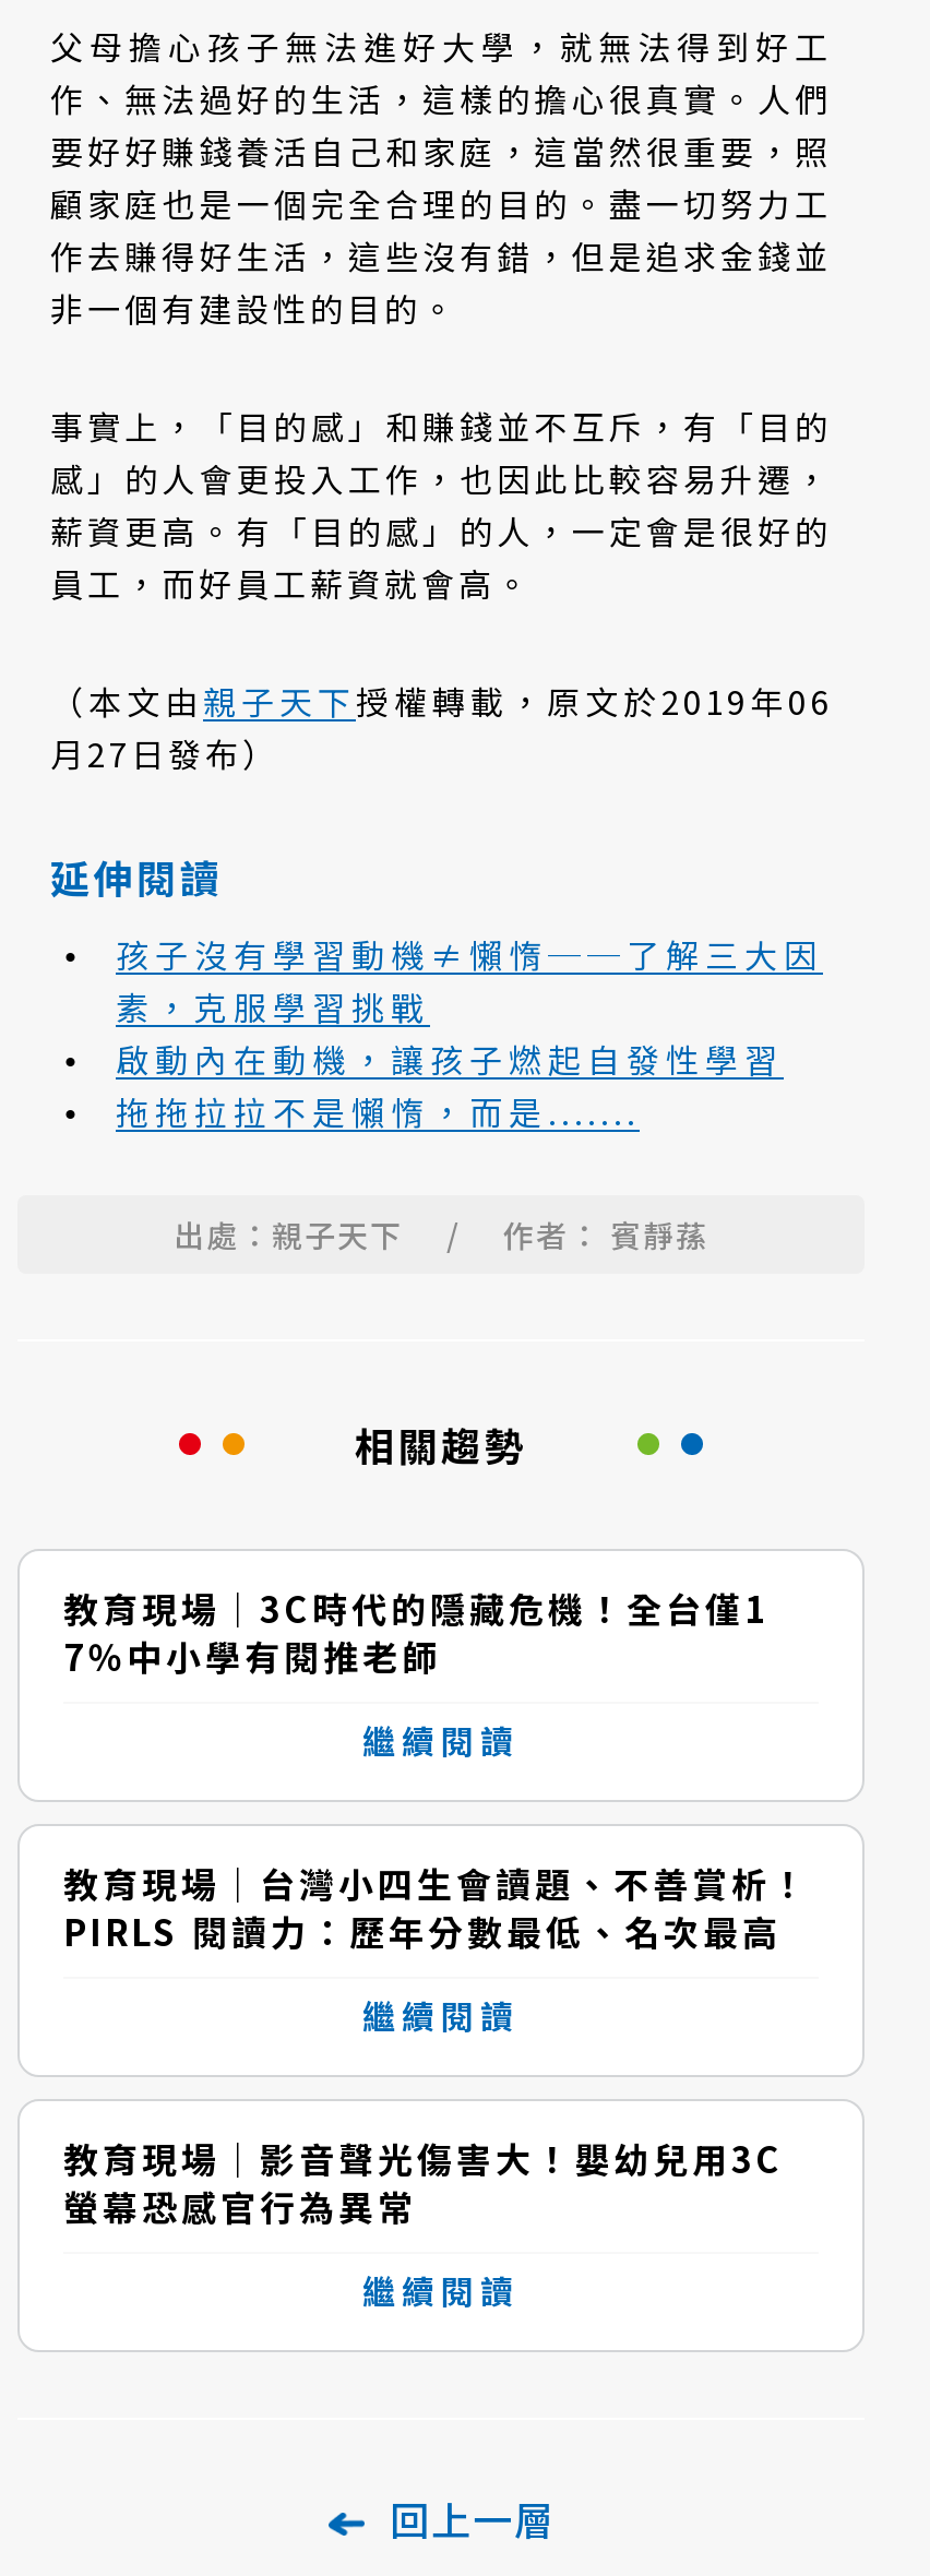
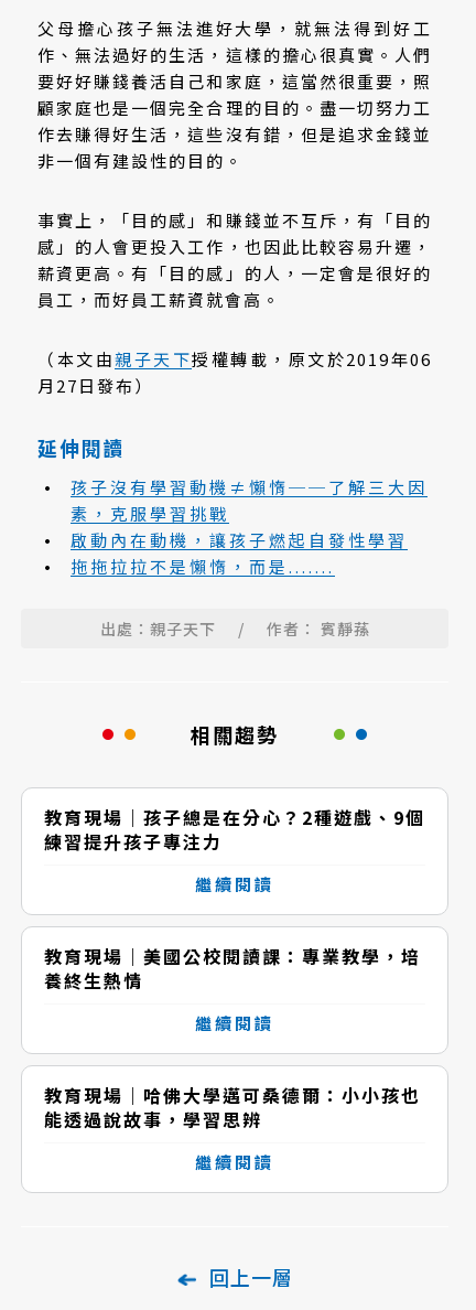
- 教育現場｜3C時代的隱藏危機！全台僅1
- 7％中小學有閱推老師
+ 教育現場｜孩子總是在分心？2種遊戲、9個
+ 練習提升孩子專注力

- 教育現場｜台灣小四生會讀題、不善賞析！
- PIRLS 閱讀力：歷年分數最低、名次最高
+ 教育現場｜美國公校閱讀課：專業教學，培
+ 養終生熱情

- 教育現場｜影音聲光傷害大！嬰幼兒用3C
- 螢幕恐感官行為異常
+ 教育現場｜哈佛大學邁可桑德爾：小小孩也
+ 能透過說故事，學習思辨
